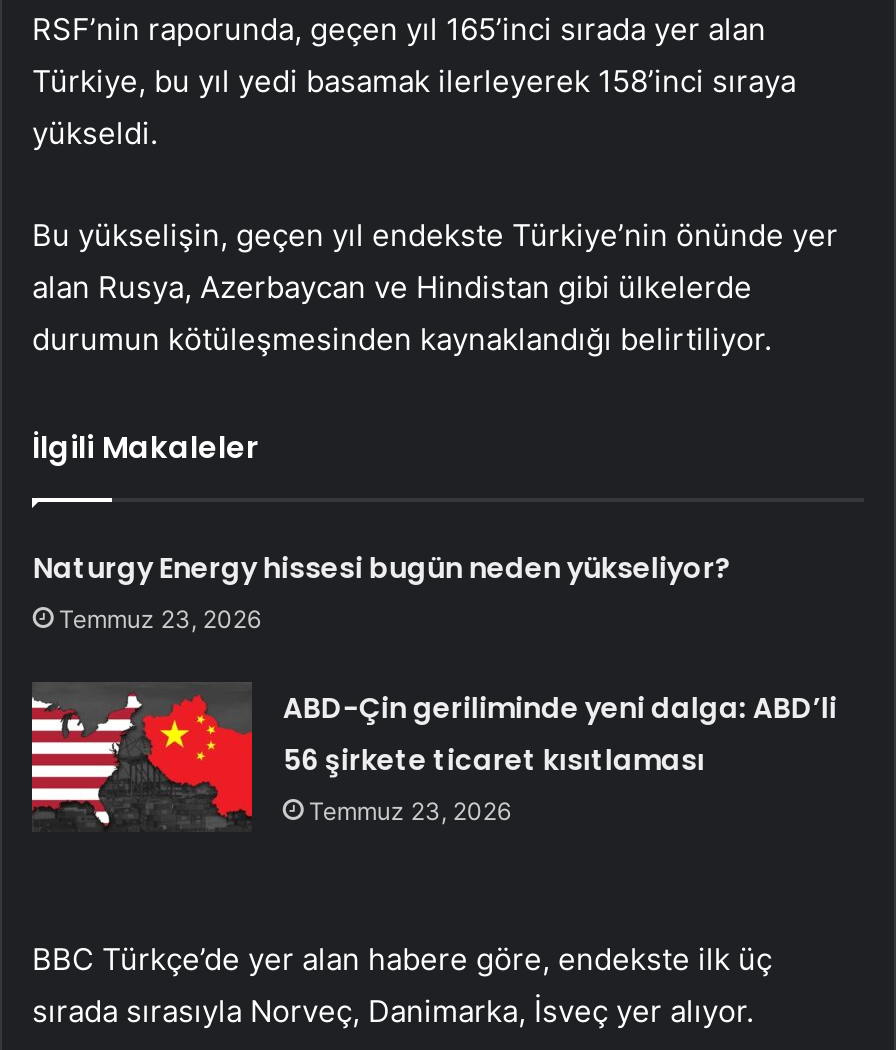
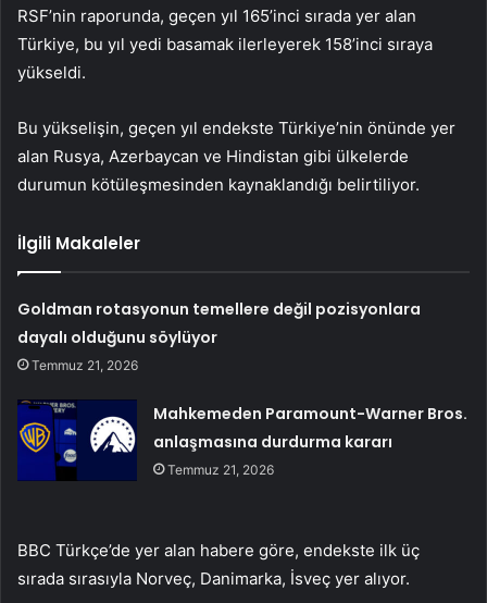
- Naturgy Energy hissesi bugün neden yükseliyor?
- Temmuz 23, 2026
+ Goldman rotasyonun temellere değil pozisyonlara
+ dayalı olduğunu söylüyor
+ Temmuz 21, 2026

- [image]
- ABD-Çin geriliminde yeni dalga: ABD’li
- 56 şirkete ticaret kısıtlaması
- Temmuz 23, 2026
+ [image]
+ Mahkemeden Paramount-Warner Bros.
+ anlaşmasına durdurma kararı
+ Temmuz 21, 2026
